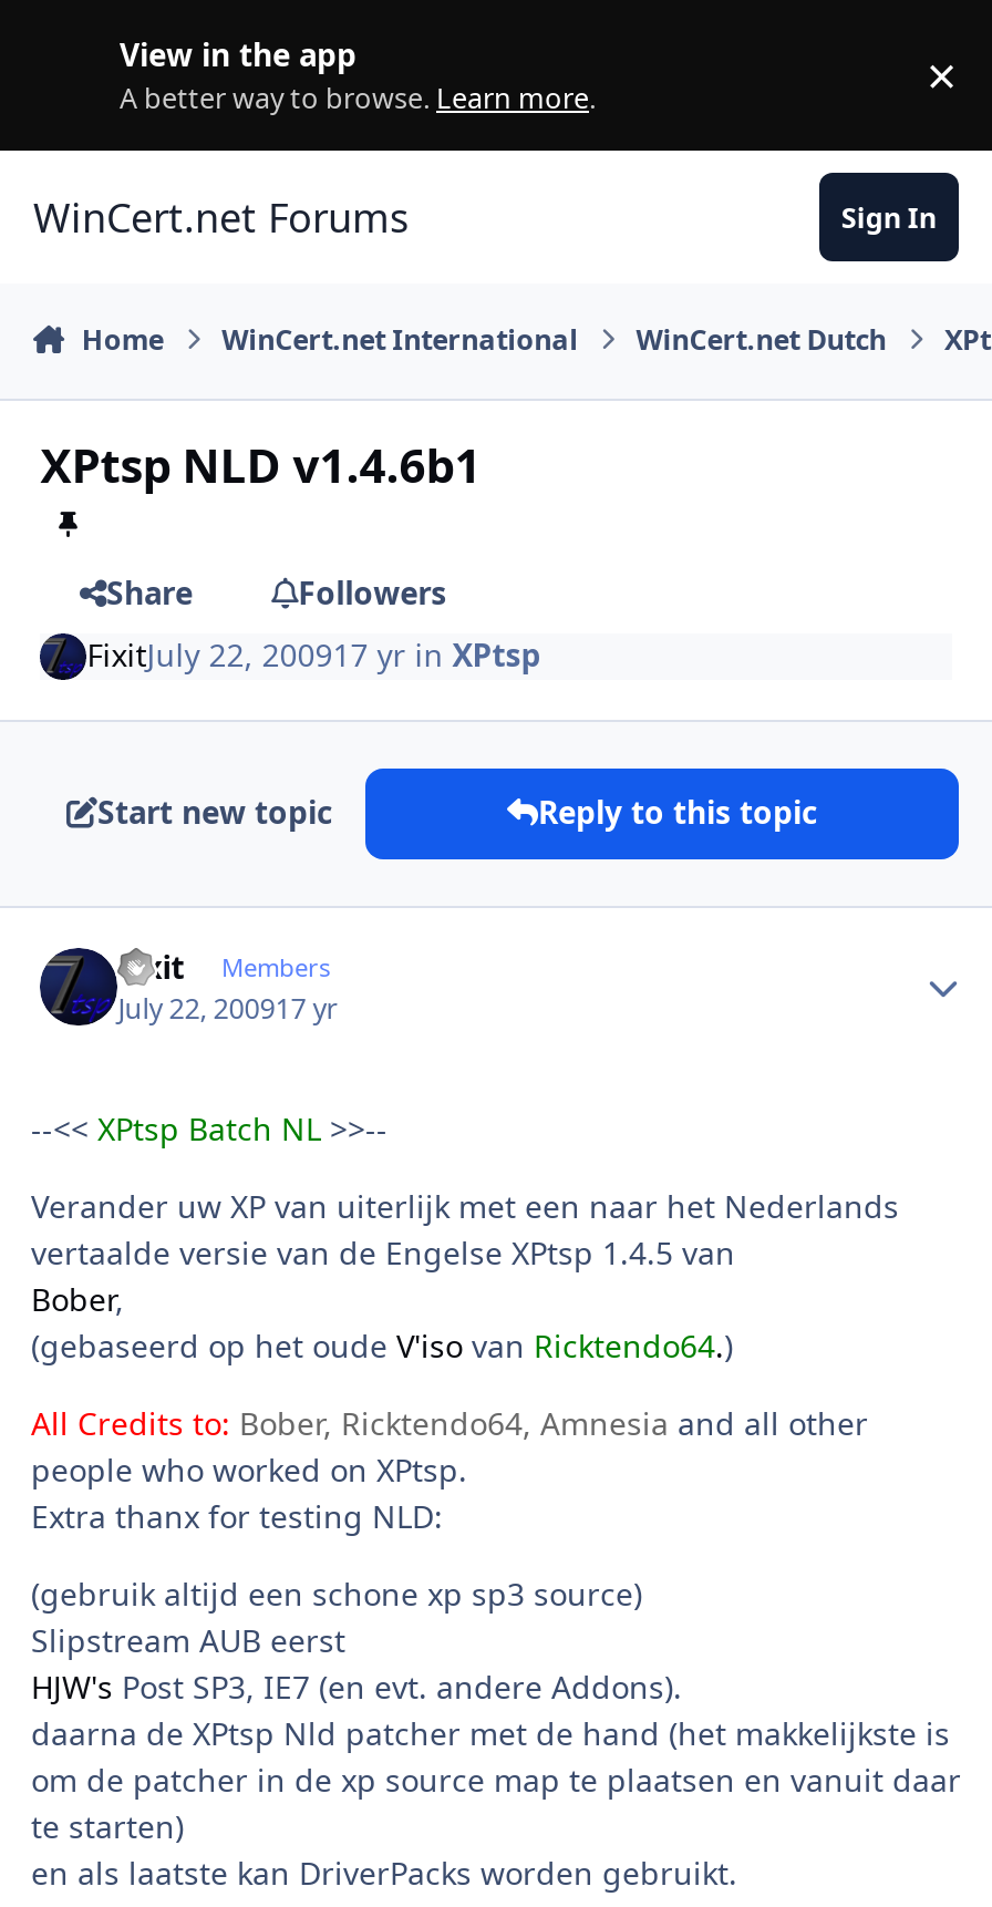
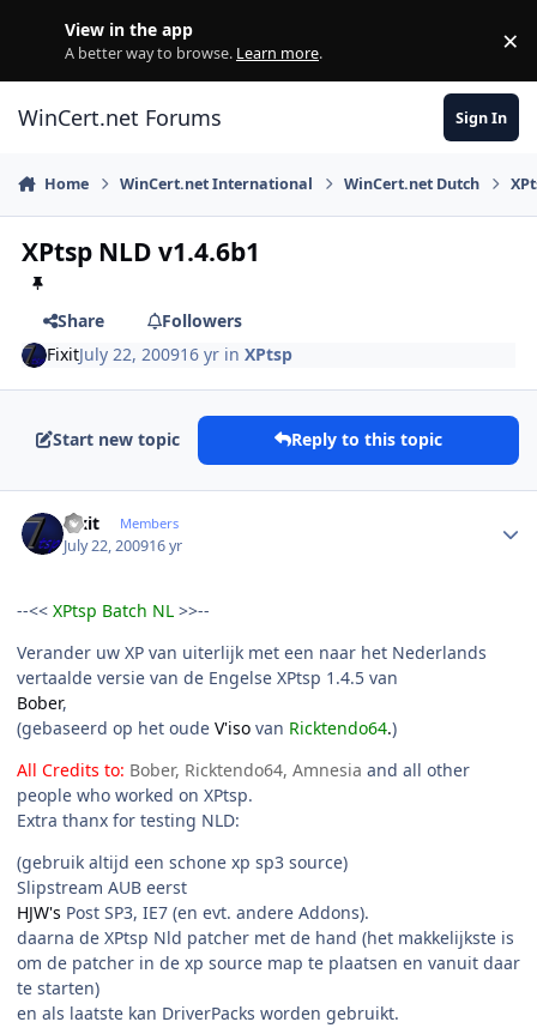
- FixitJuly 22, 200917 yr in XPtsp
+ FixitJuly 22, 200916 yr in XPtsp

- July 22, 200917 yr
+ July 22, 200916 yr
